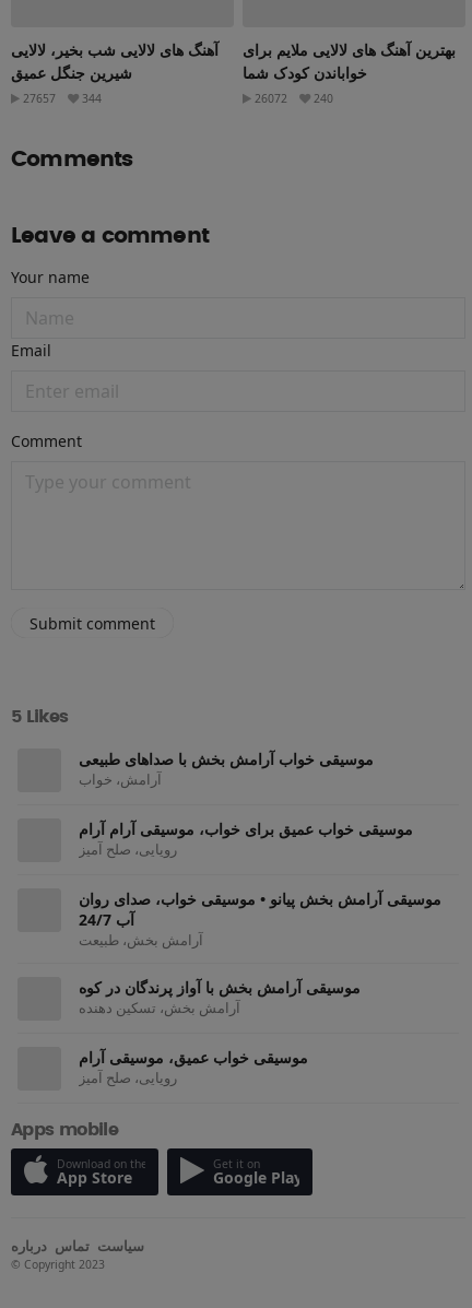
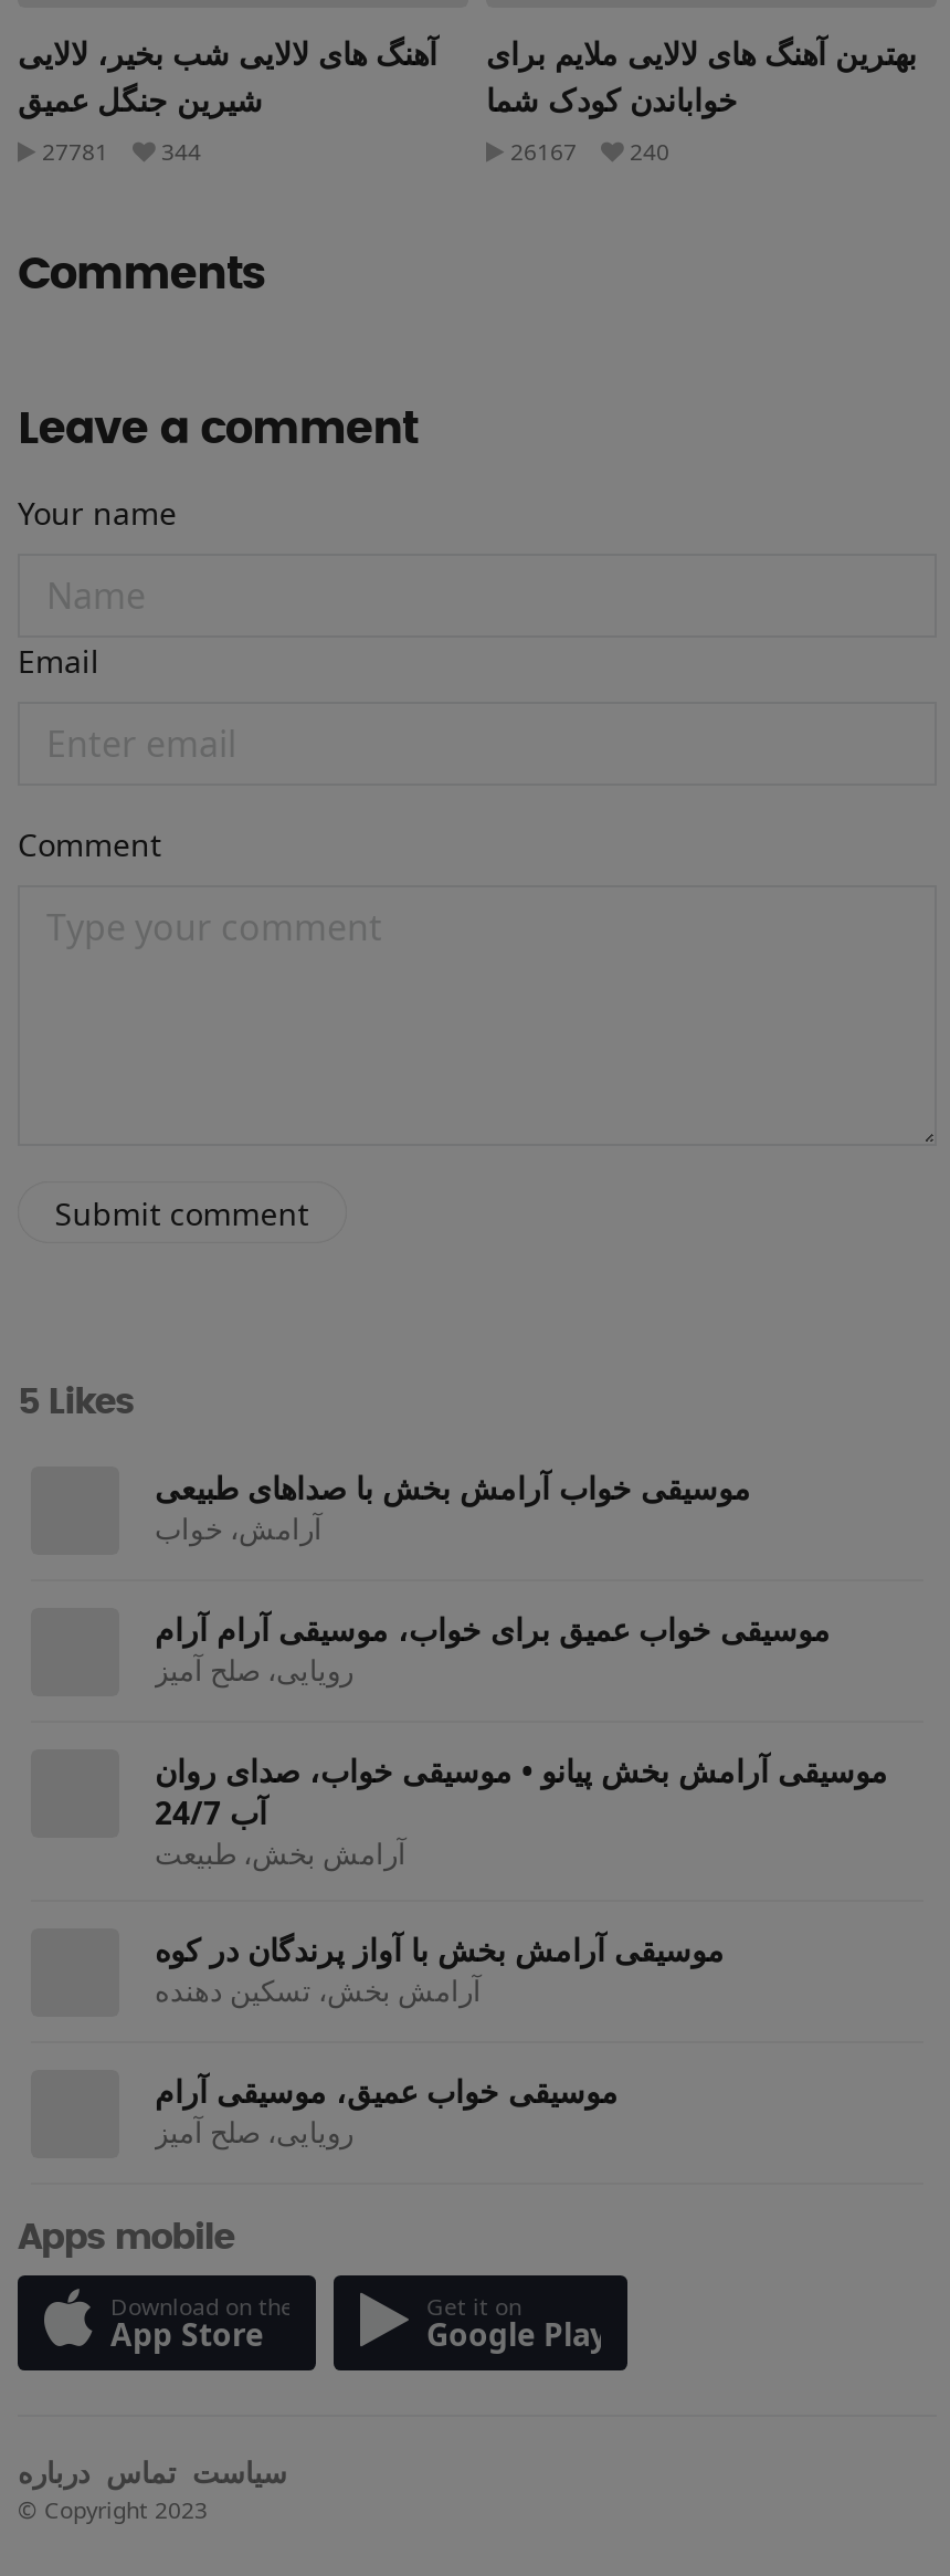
- 27657 344
+ 27781 344

- 26072 240
+ 26167 240
